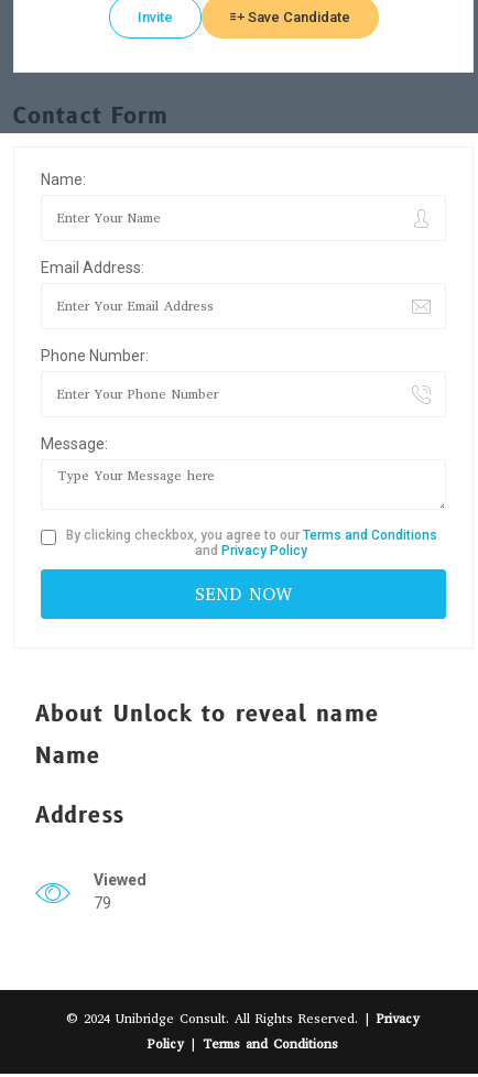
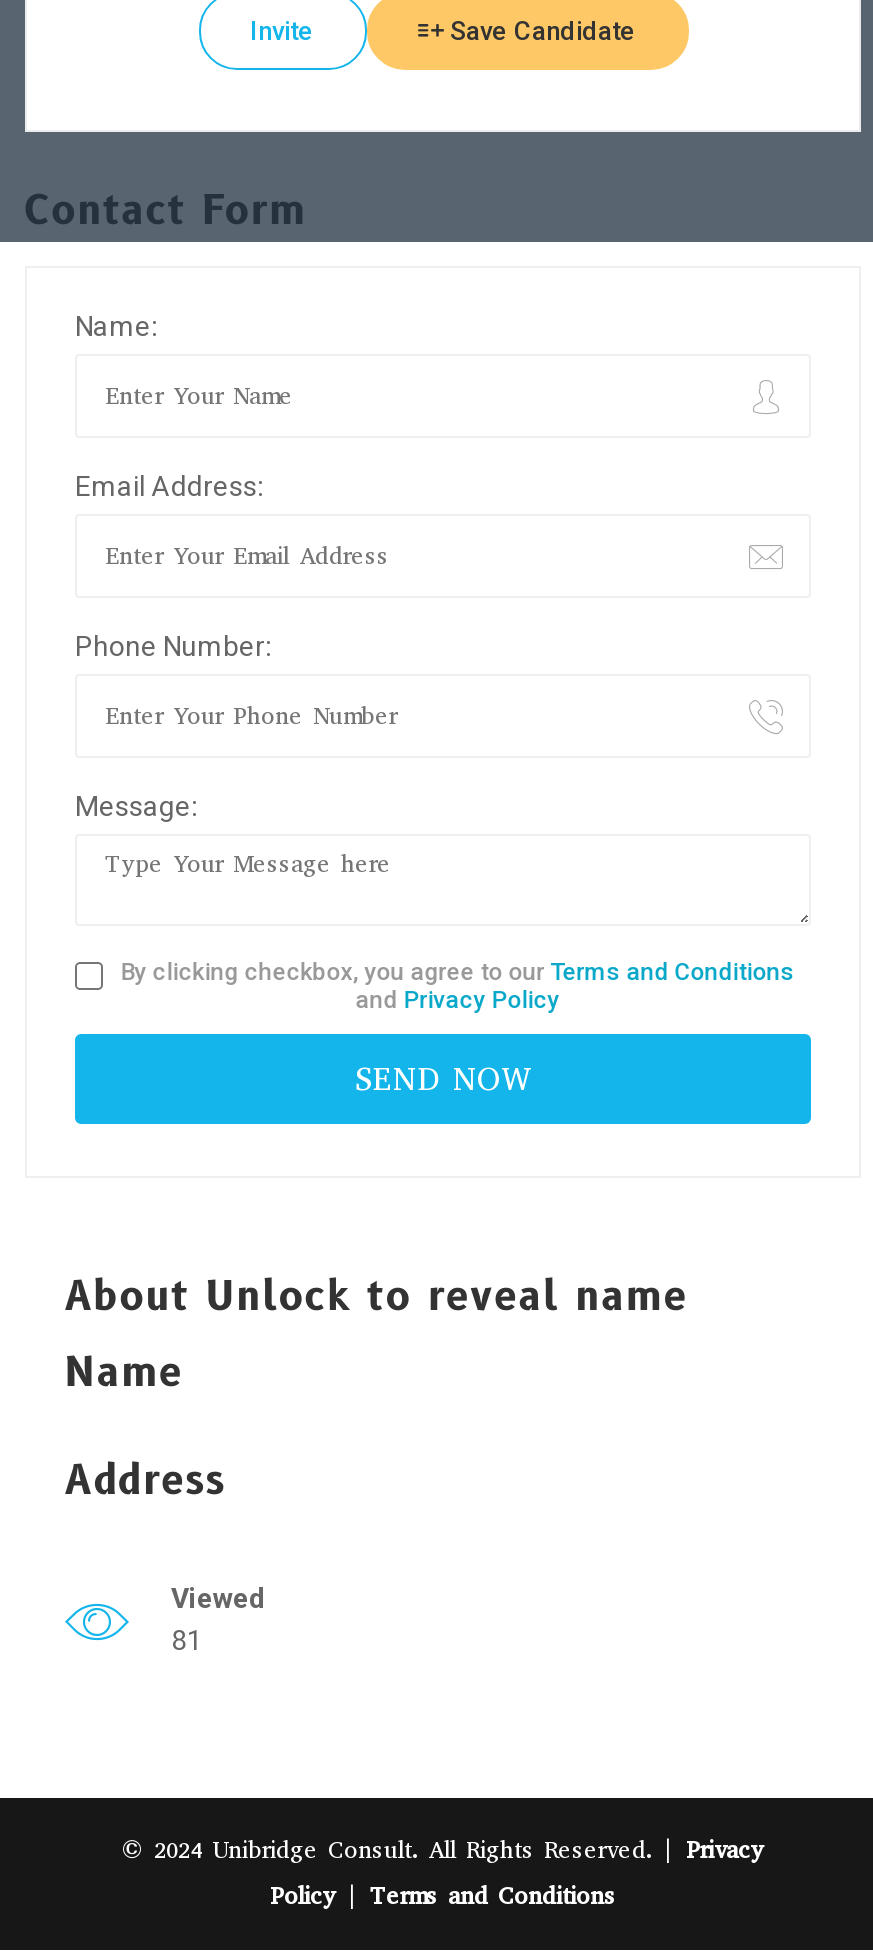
- 79
+ 81
